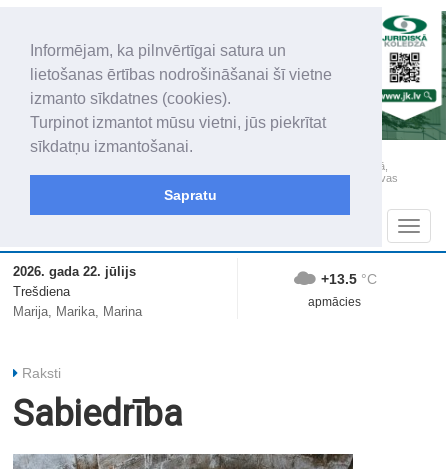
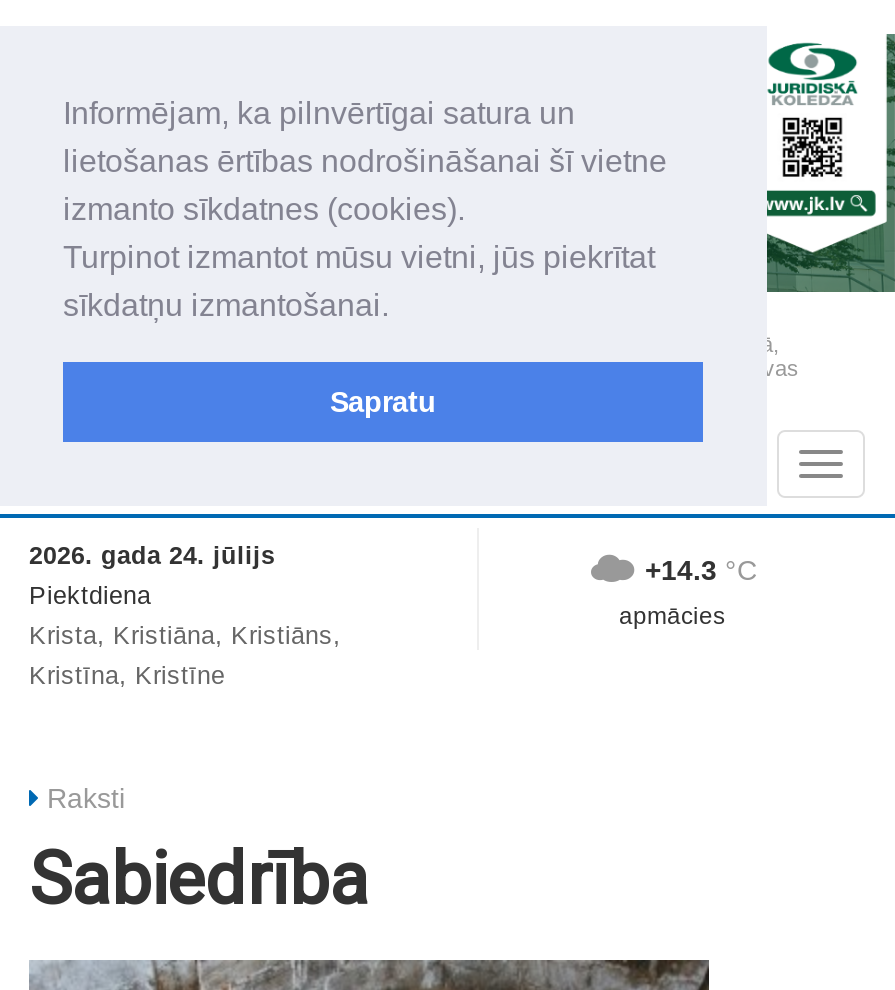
- 2026. gada 22. jūlijs
- Trešdiena
- Marija, Marika, Marina
+ 2026. gada 24. jūlijs
+ Piektdiena
+ Krista, Kristiāna, Kristiāns,
+ Kristīna, Kristīne

- +13.5 °C
+ +14.3 °C
